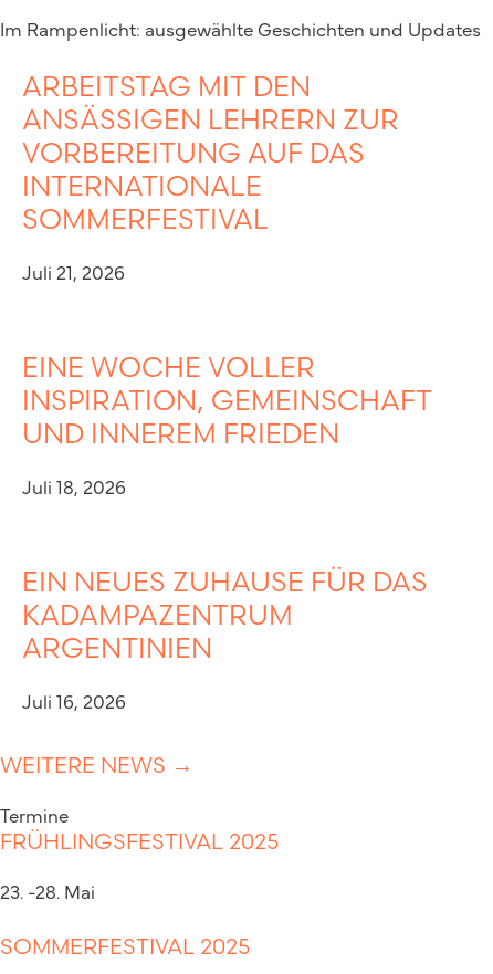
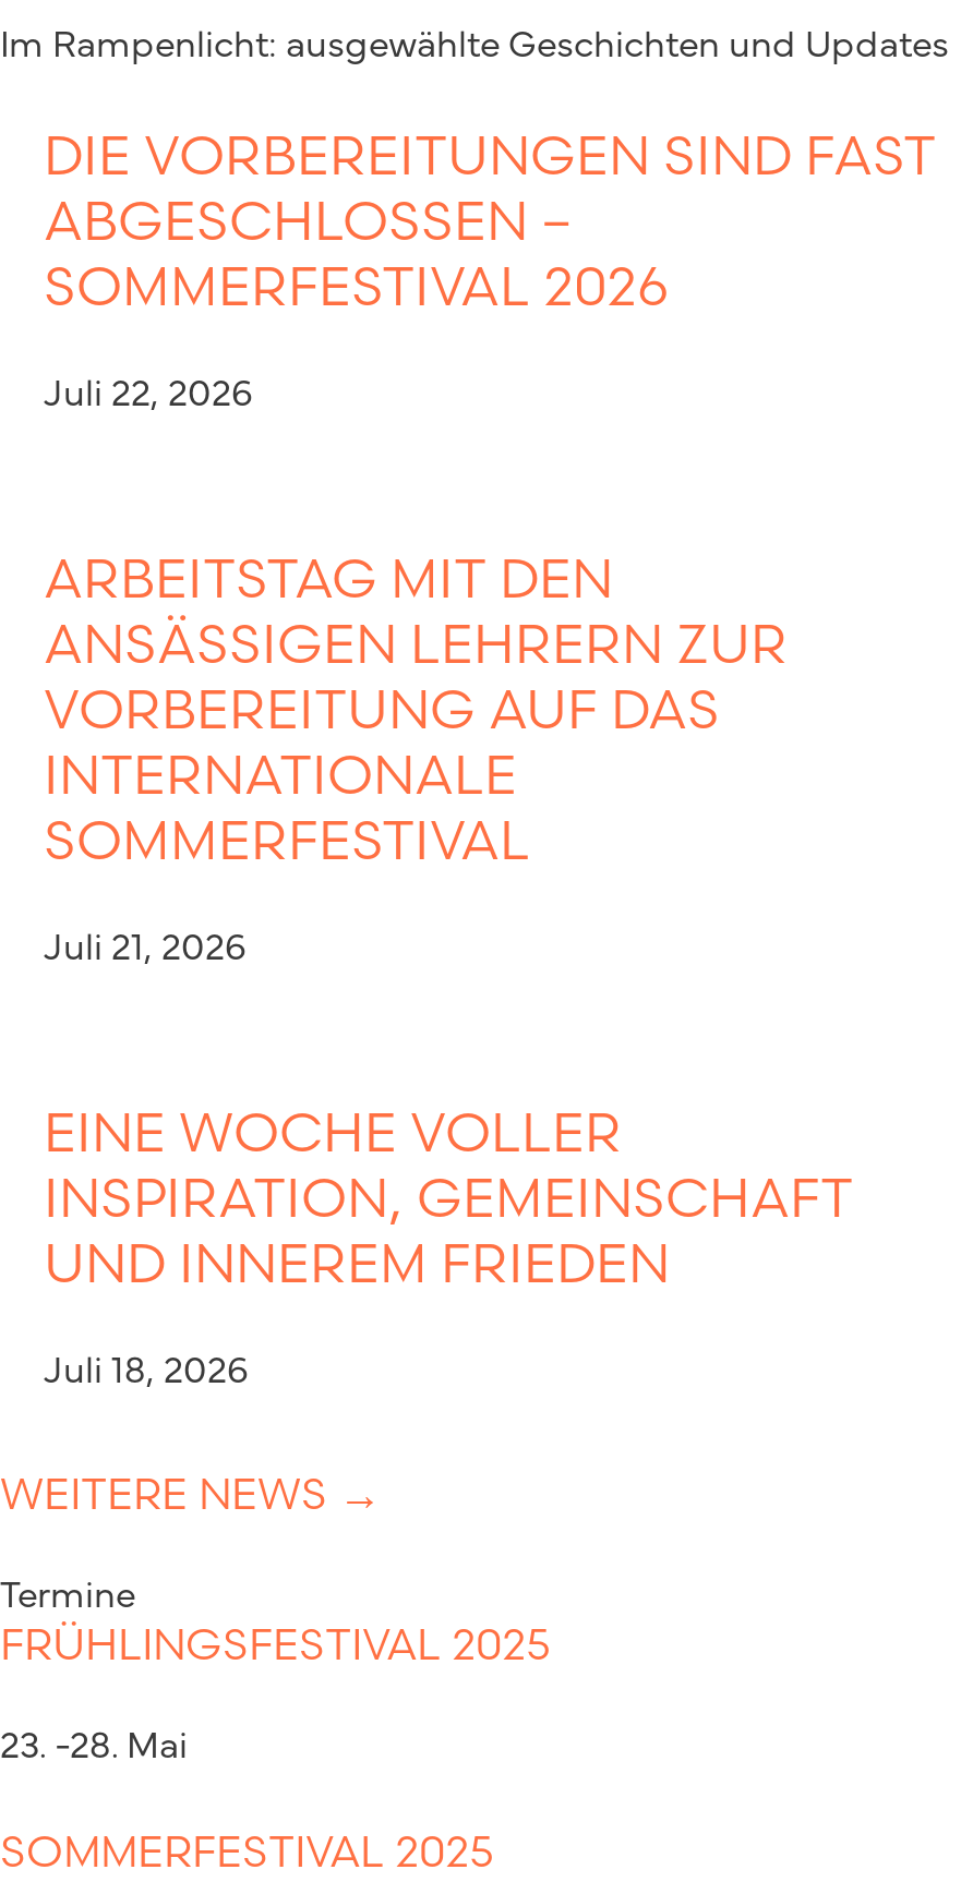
+ DIE VORBEREITUNGEN SIND FAST
+ ABGESCHLOSSEN –
+ SOMMERFESTIVAL 2026
+ Juli 22, 2026

moved down: ARBEITSTAG MIT DEN | ANSÄSSIGEN LEHRERN ZUR | VORBEREITUNG AUF DAS | ... | UND INNEREM FRIEDEN | Juli 18, 2026

- EIN NEUES ZUHAUSE FÜR DAS
- KADAMPAZENTRUM
- ARGENTINIEN
- Juli 16, 2026
